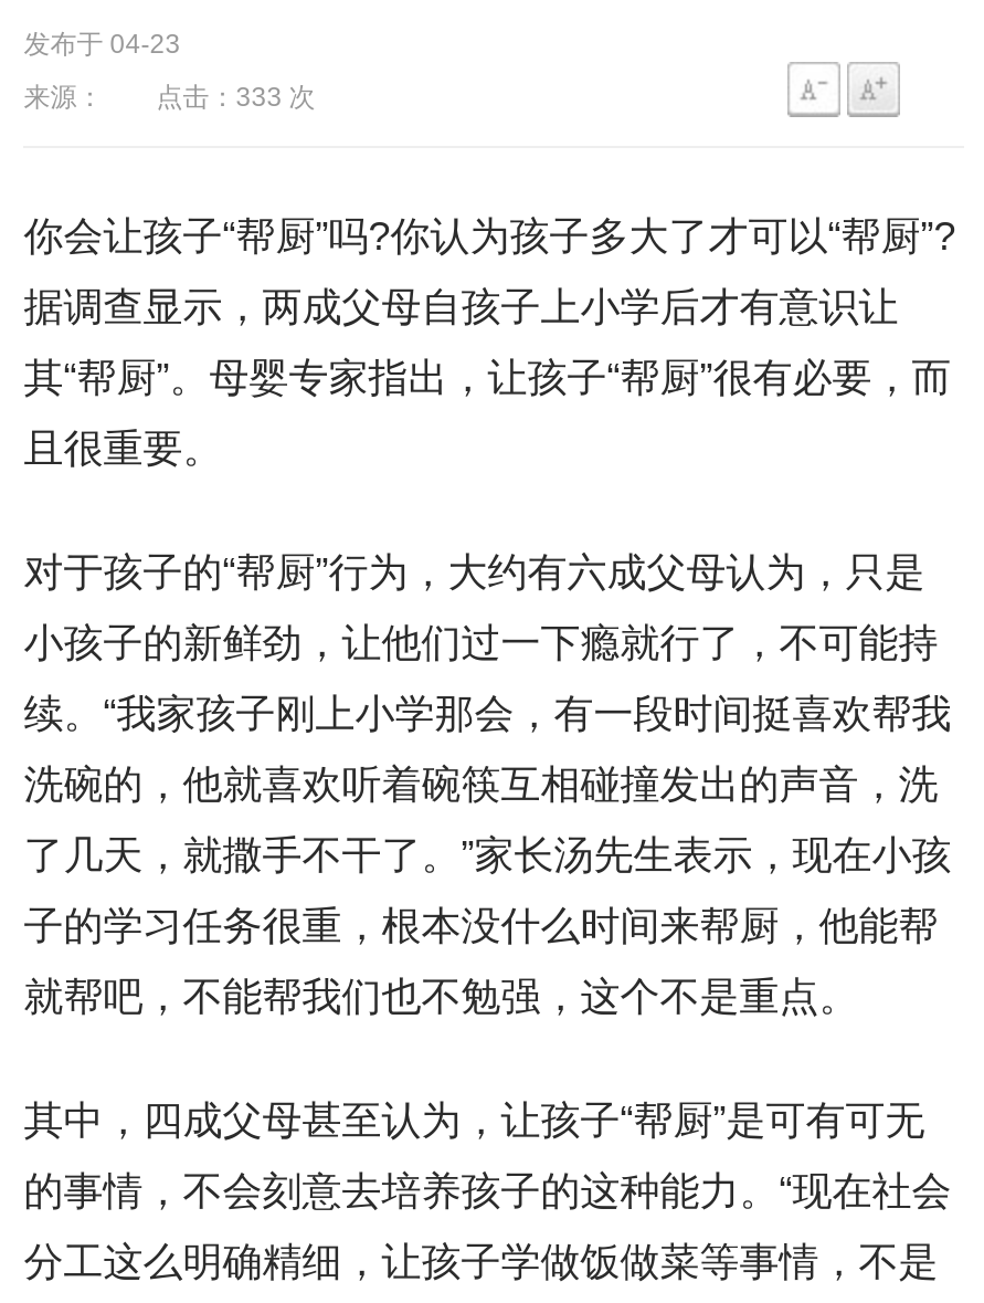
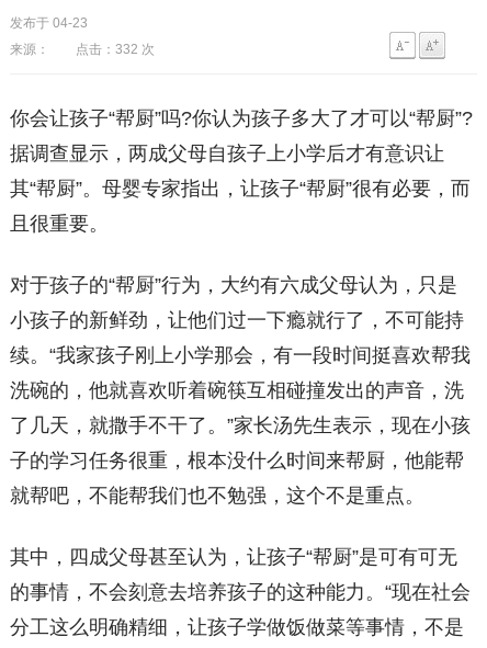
- 来源： 点击：333 次
+ 来源： 点击：332 次
